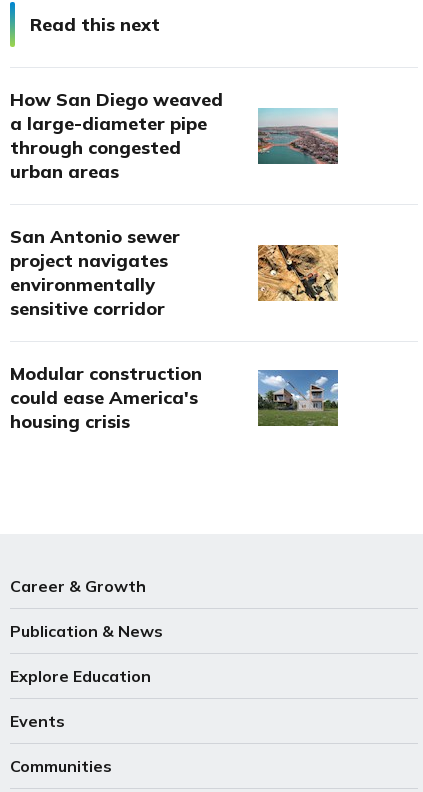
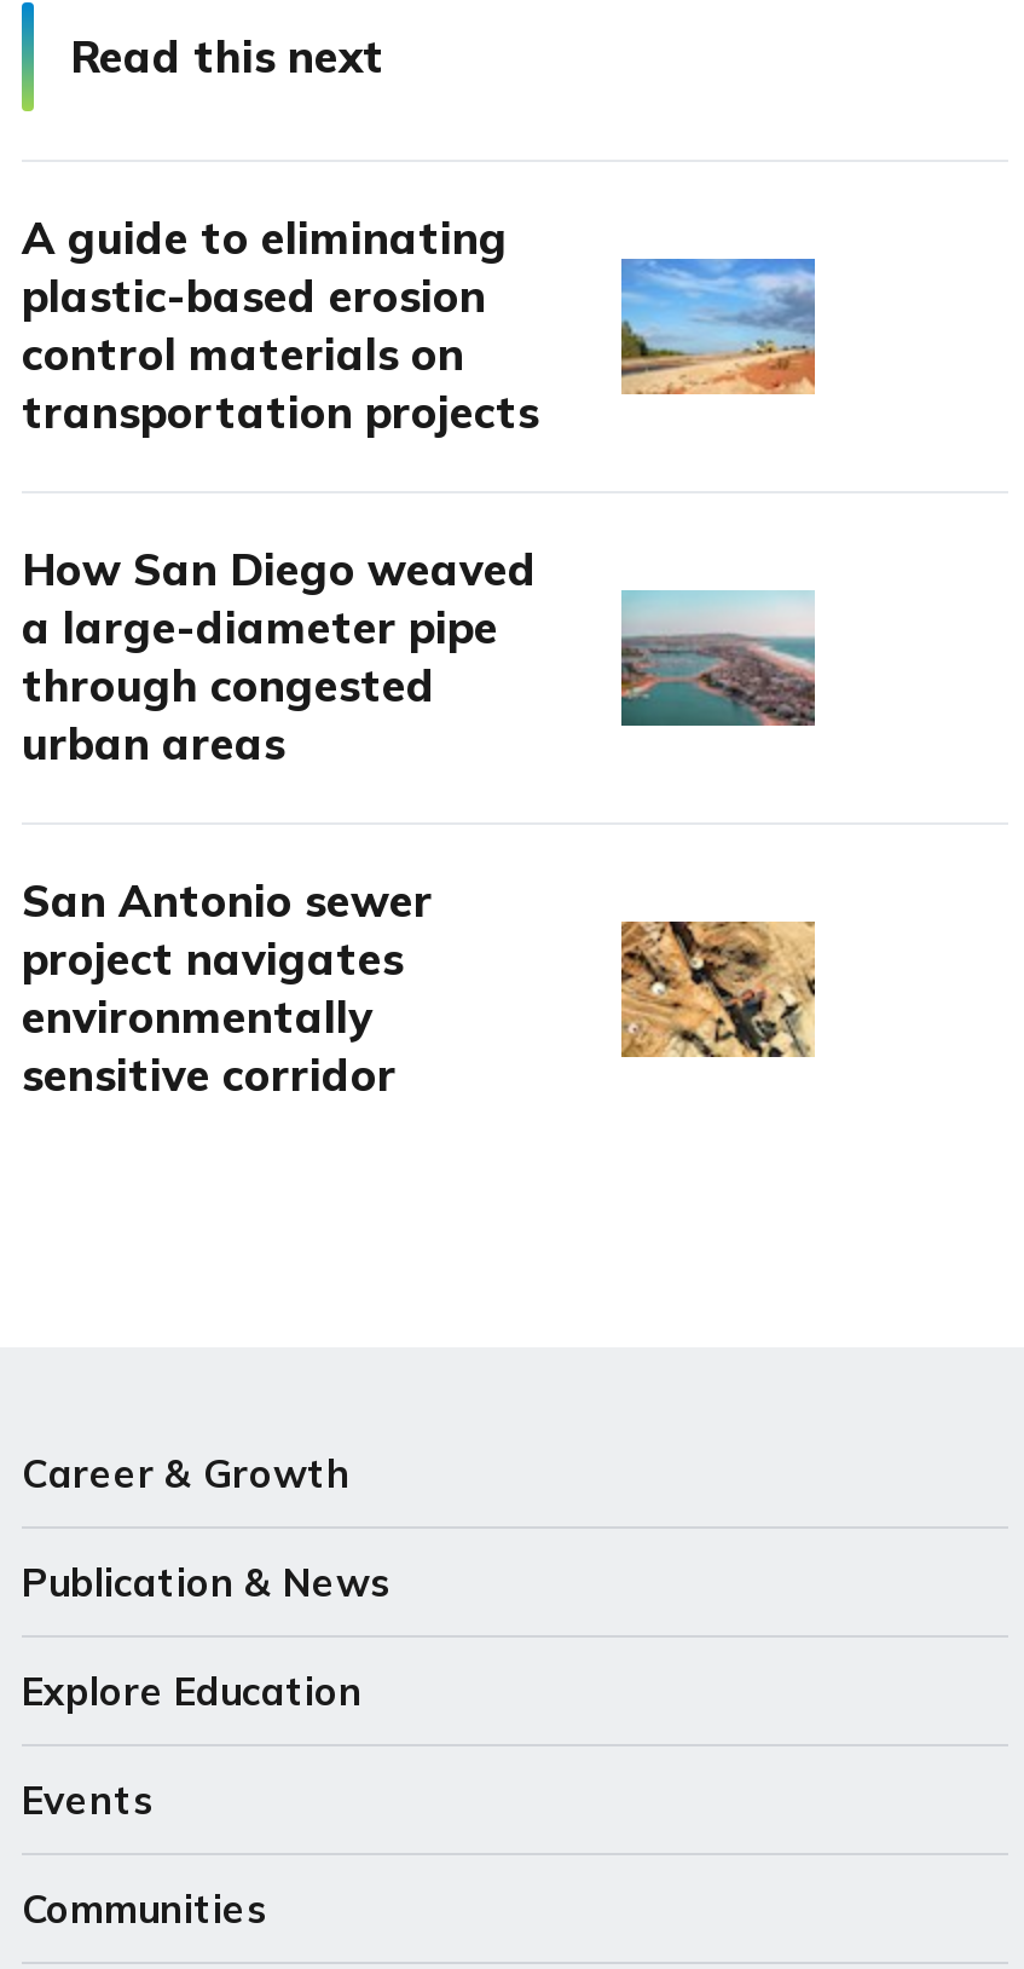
+ [image]
+ A guide to eliminating
+ plastic-based erosion
+ control materials on
+ transportation projects

moved down: [image] | How San Diego weaved | a large-diameter pipe | ... | environmentally | sensitive corridor

- Modular construction
- could ease America's
- housing crisis

- [image]
